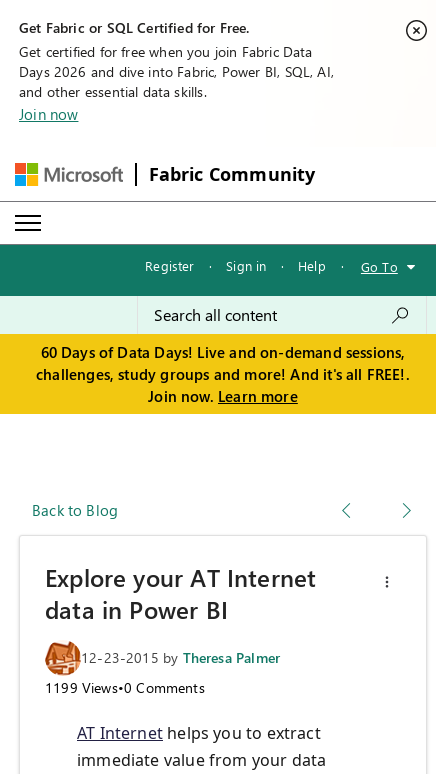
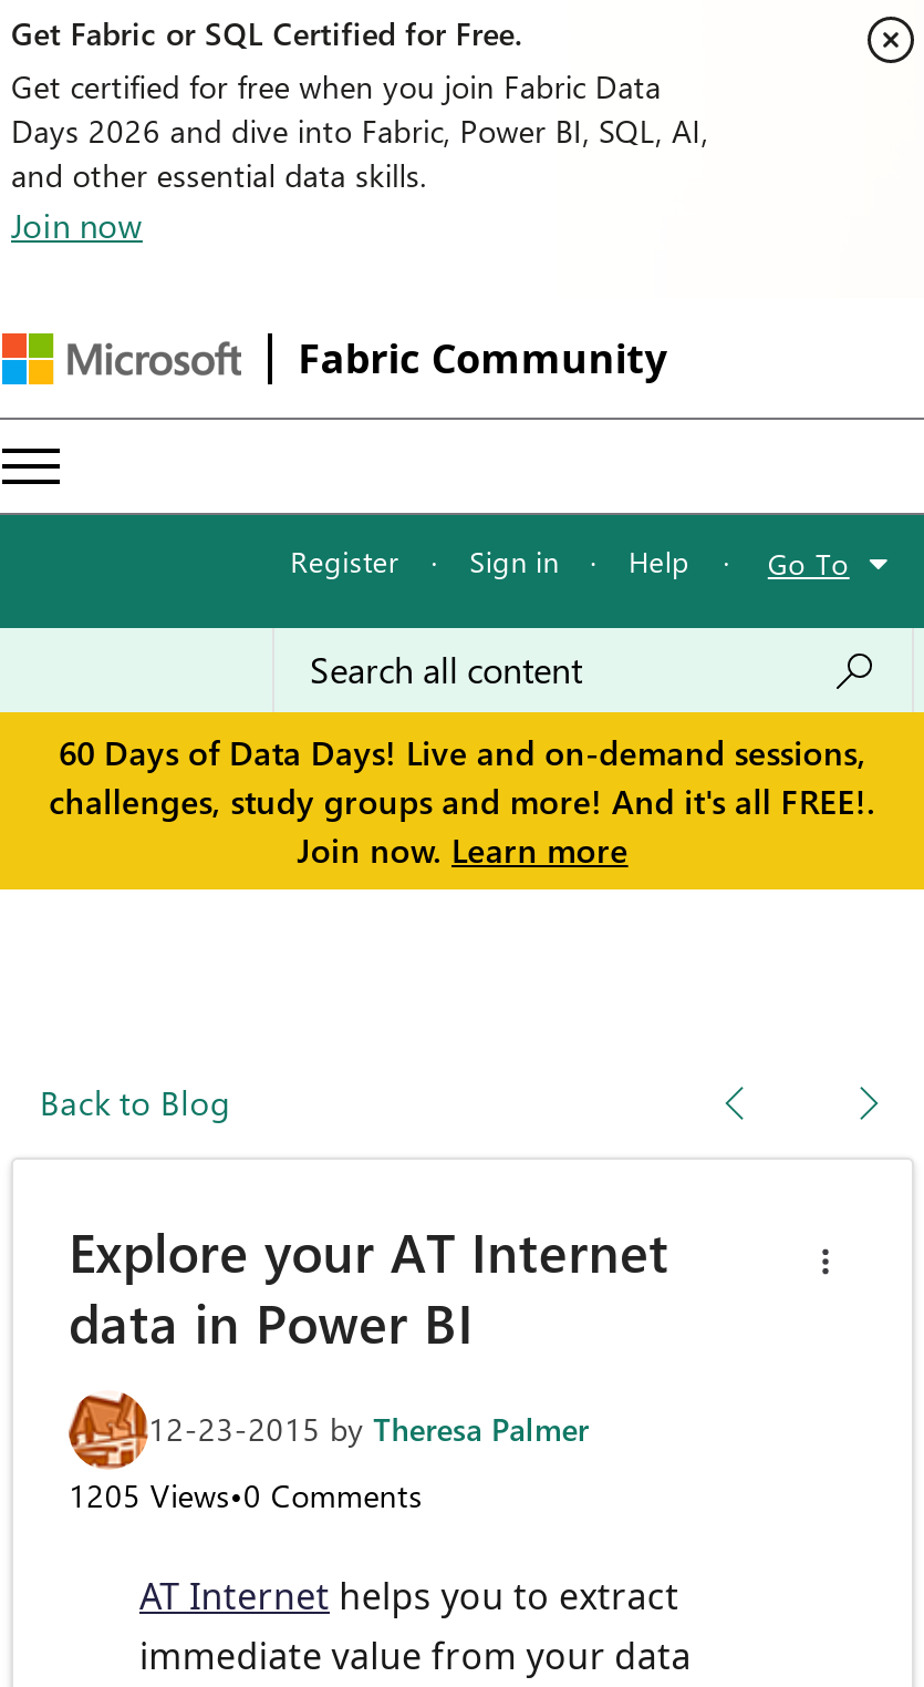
- 1199 Views•0 Comments
+ 1205 Views•0 Comments
